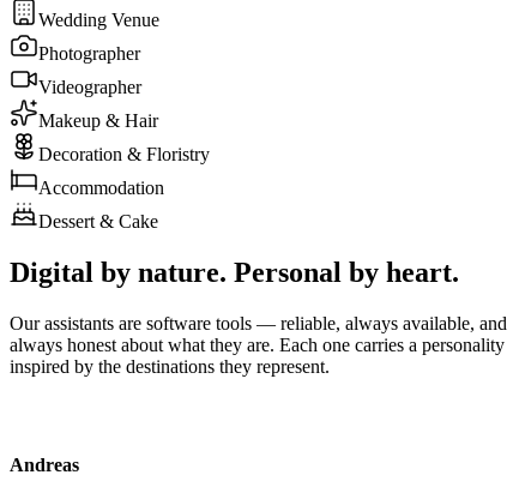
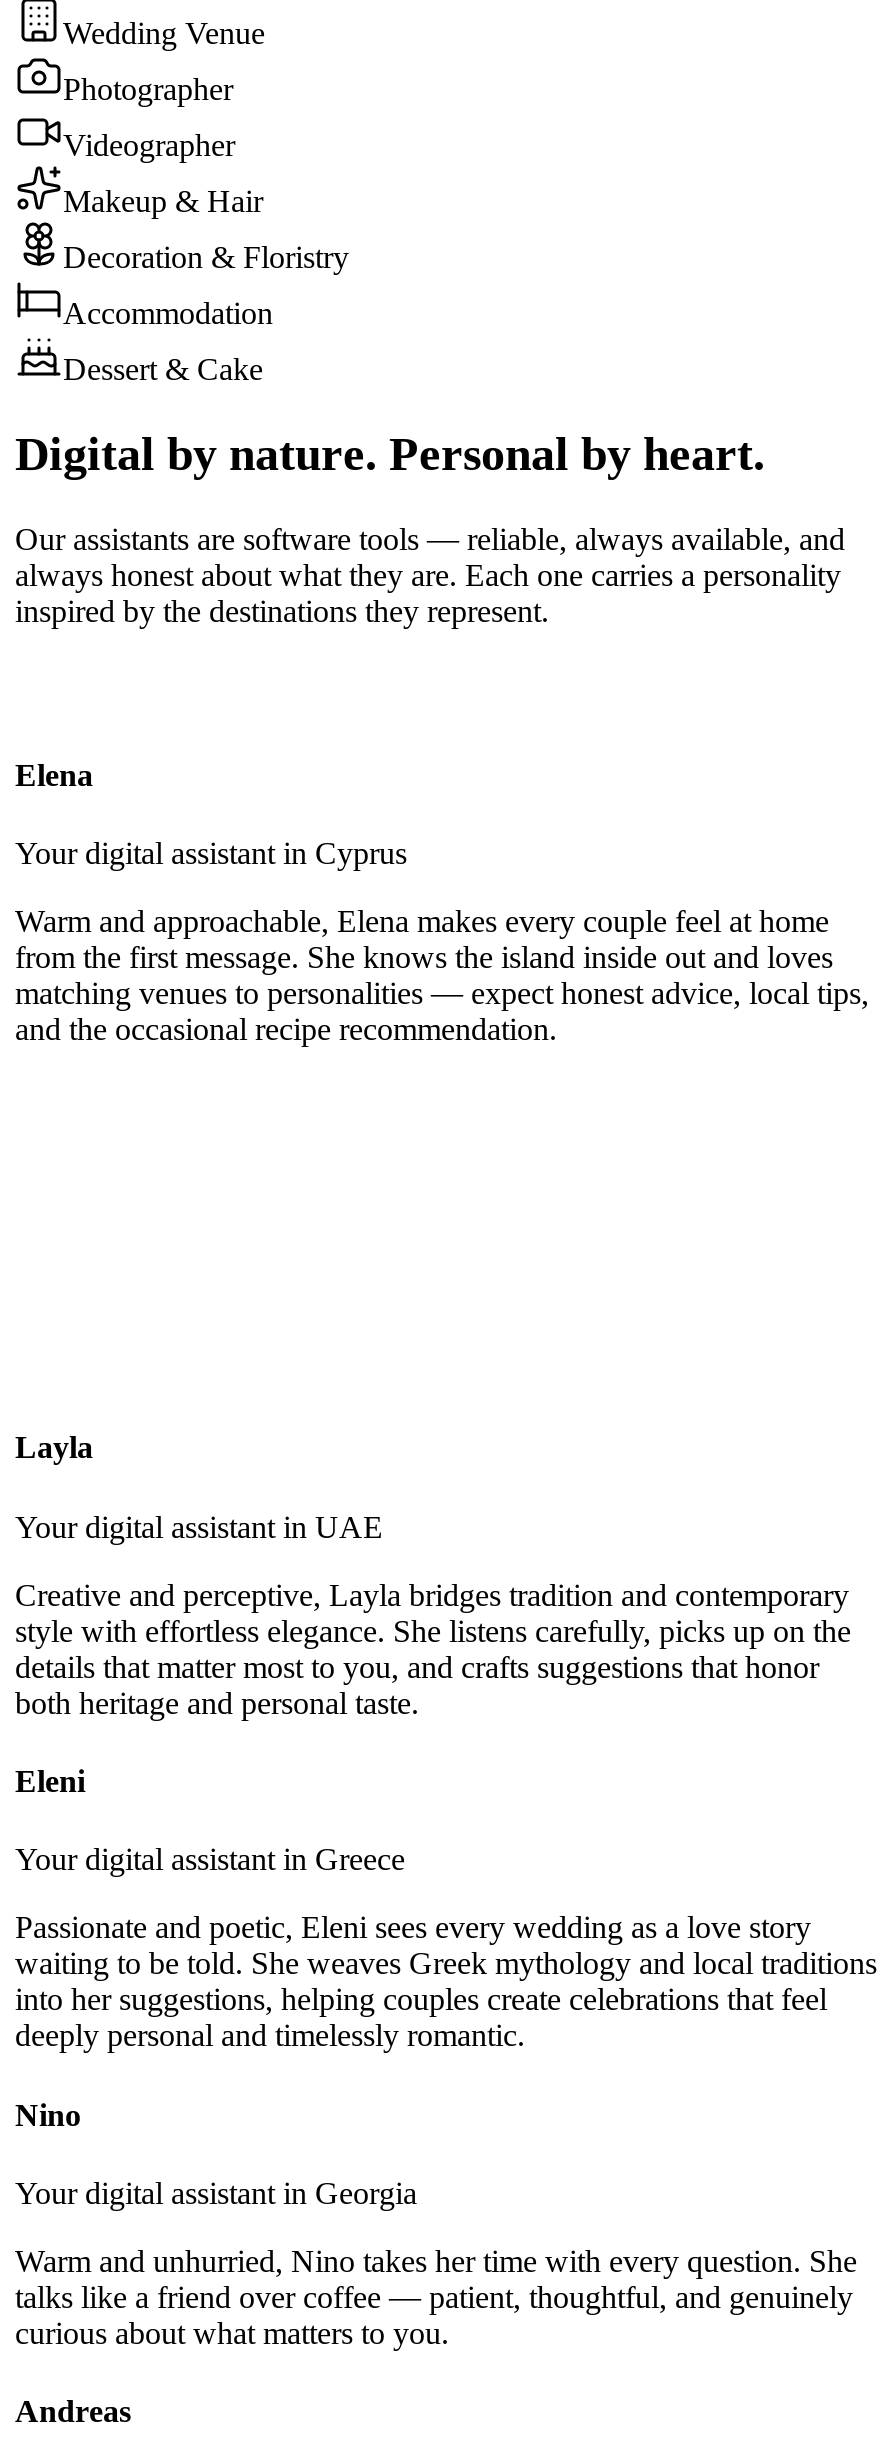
+ Elena
+ Your digital assistant in Cyprus
+ Warm and approachable, Elena makes every couple feel at home
+ from the first message. She knows the island inside out and loves
+ matching venues to personalities — expect honest advice, local tips,
+ and the occasional recipe recommendation.

+ Layla
+ Your digital assistant in UAE
+ Creative and perceptive, Layla bridges tradition and contemporary
+ style with effortless elegance. She listens carefully, picks up on the
+ details that matter most to you, and crafts suggestions that honor
+ both heritage and personal taste.
+ Eleni
+ Your digital assistant in Greece
+ Passionate and poetic, Eleni sees every wedding as a love story
+ waiting to be told. She weaves Greek mythology and local traditions
+ into her suggestions, helping couples create celebrations that feel
+ deeply personal and timelessly romantic.
+ Nino
+ Your digital assistant in Georgia
+ Warm and unhurried, Nino takes her time with every question. She
+ talks like a friend over coffee — patient, thoughtful, and genuinely
+ curious about what matters to you.
